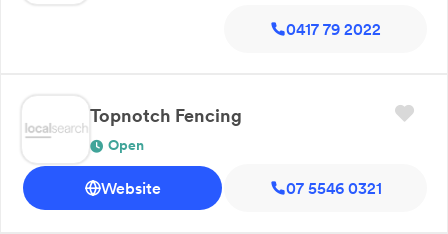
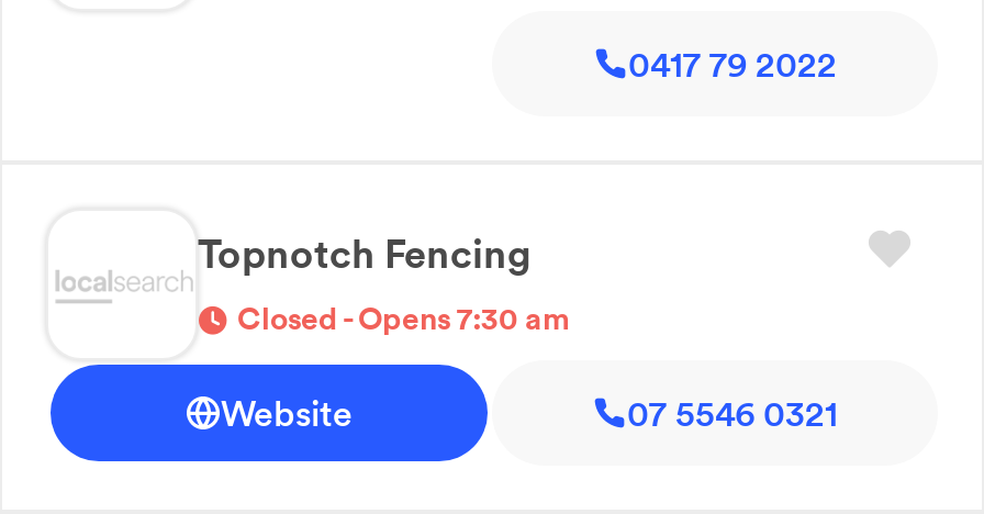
- Open
+ Closed - Opens 7:30 am
